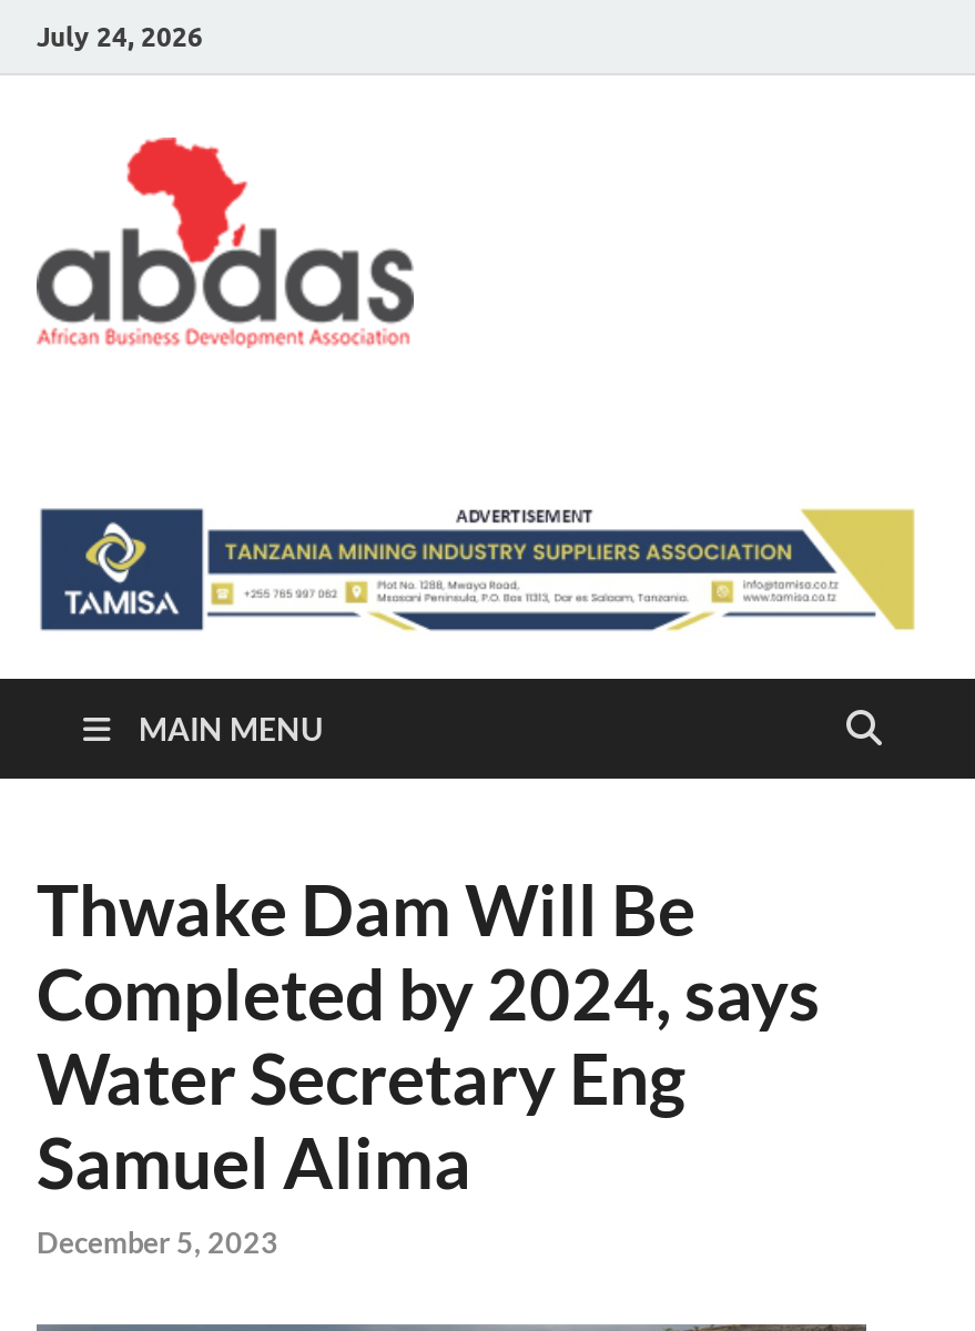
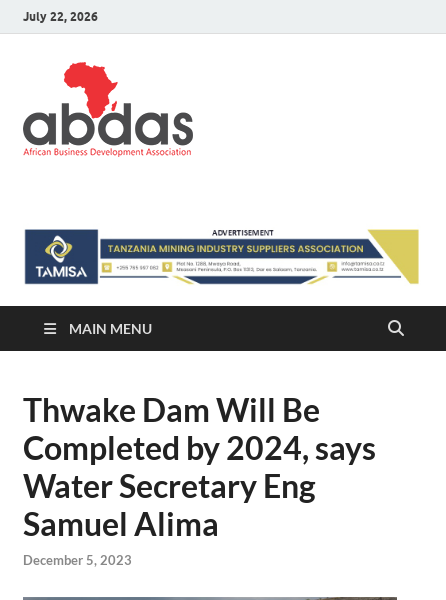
- July 24, 2026
+ July 22, 2026
